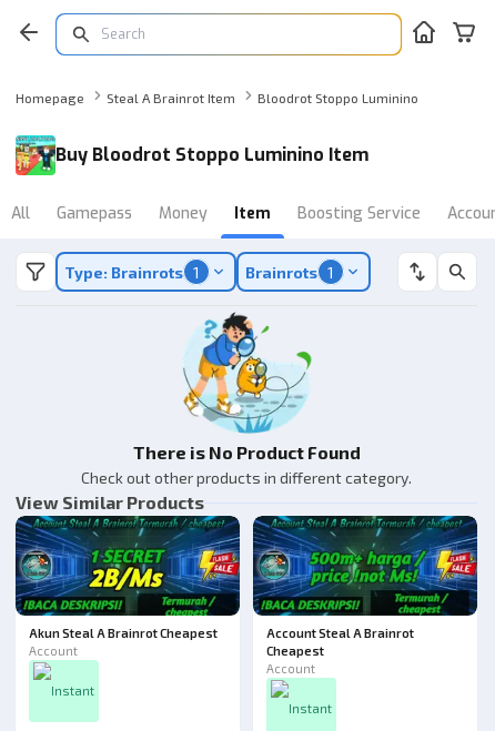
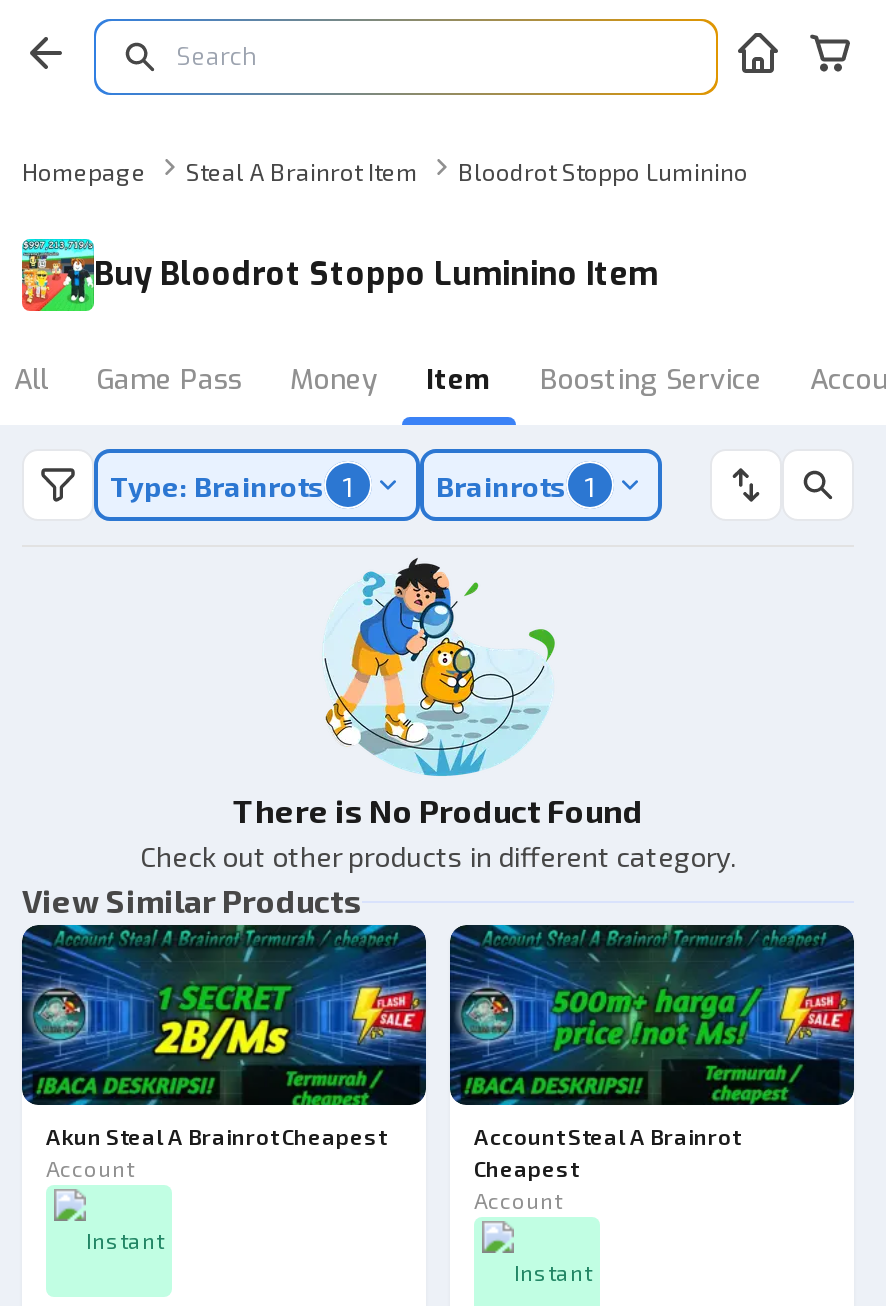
- Gamepass
+ Game Pass
